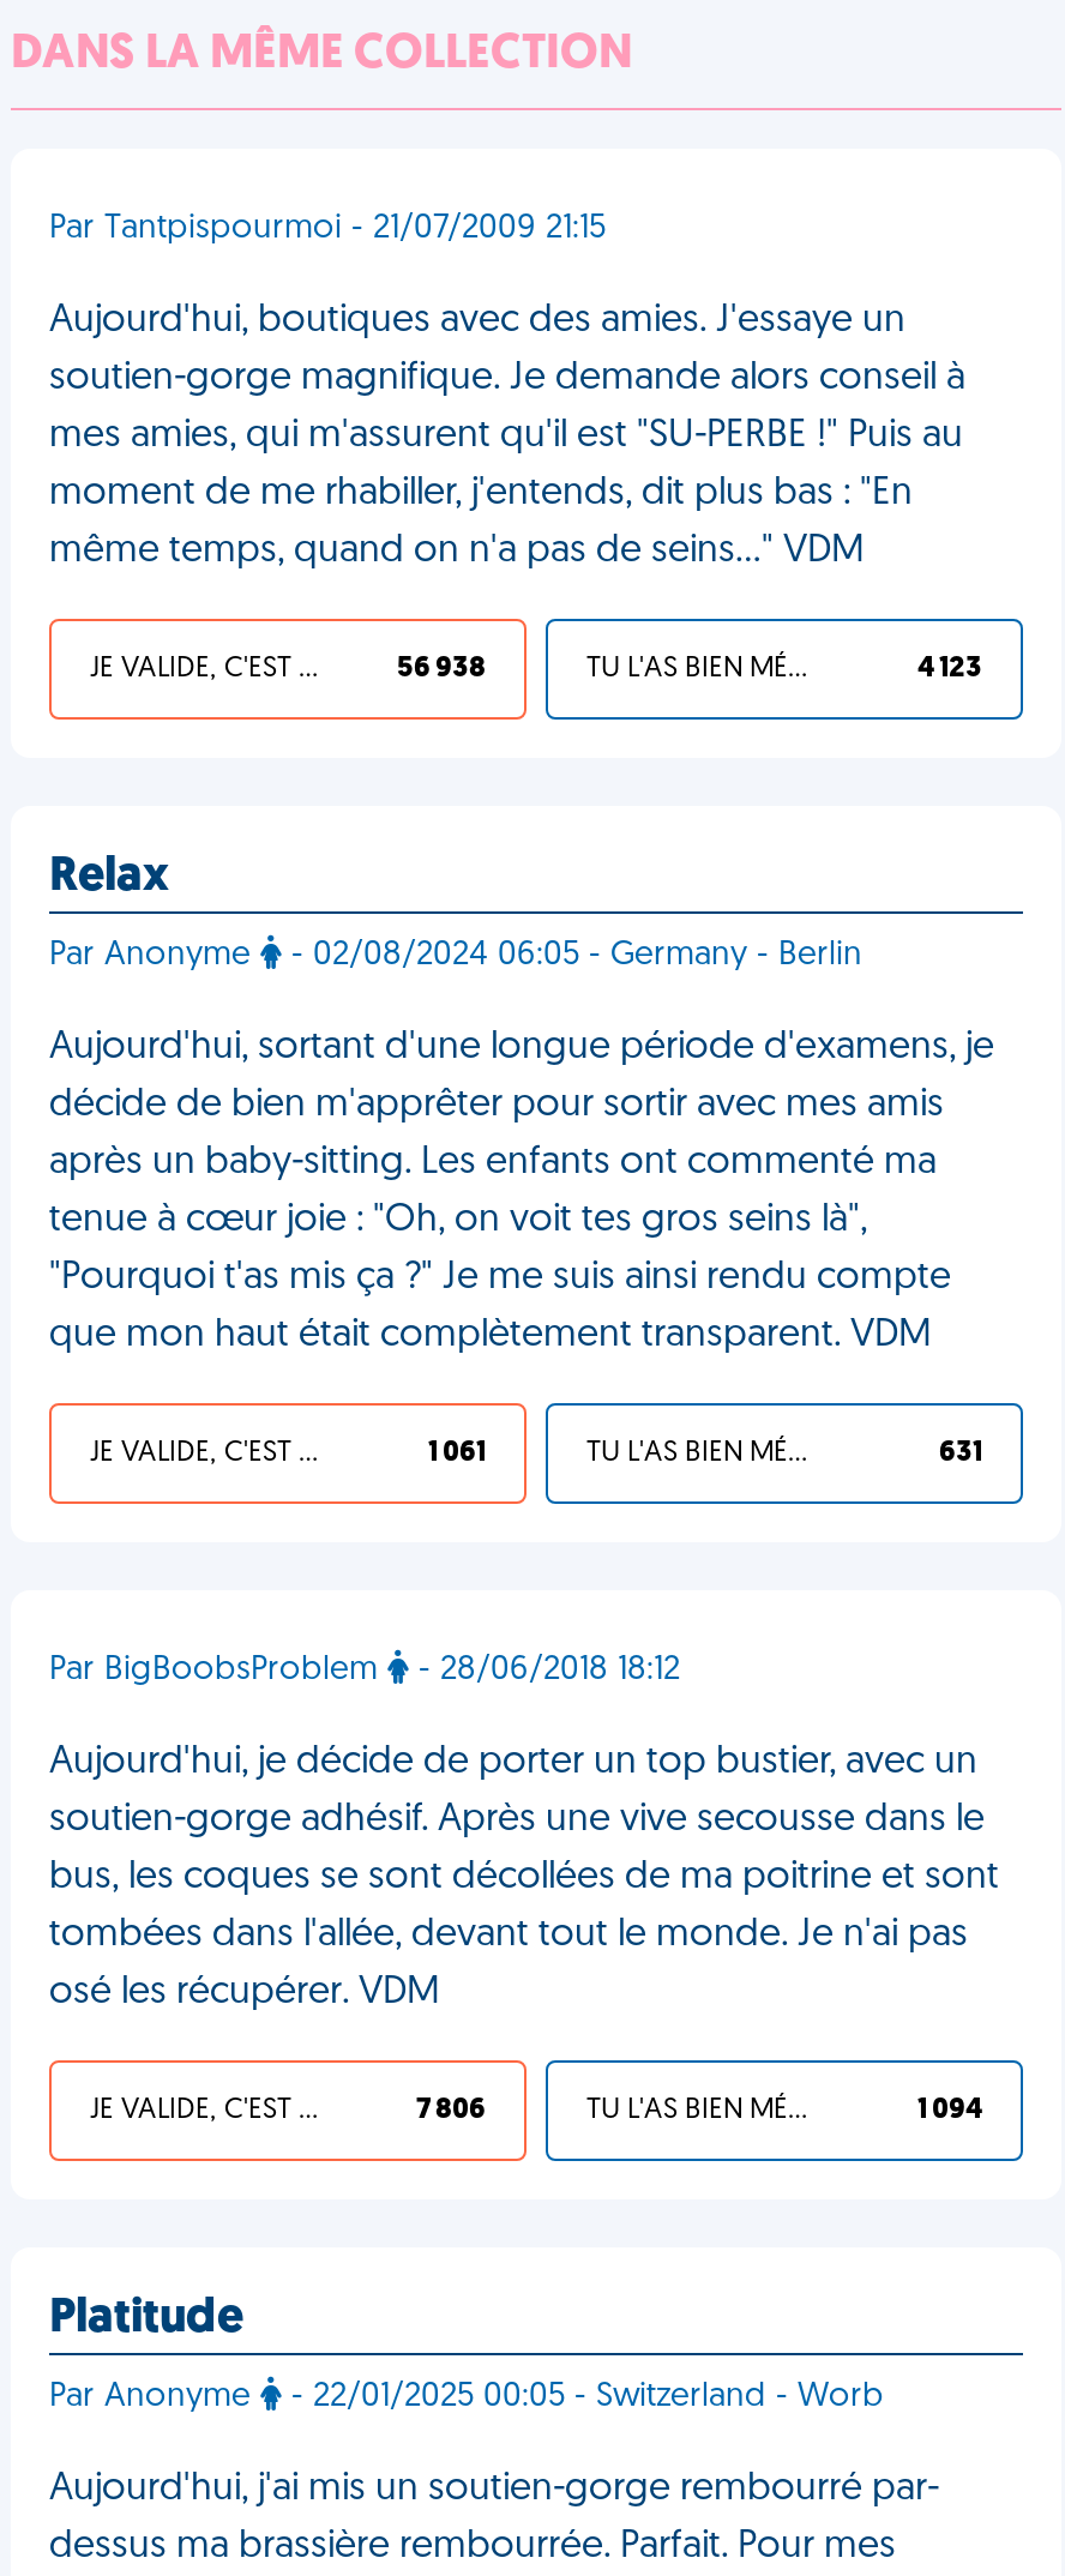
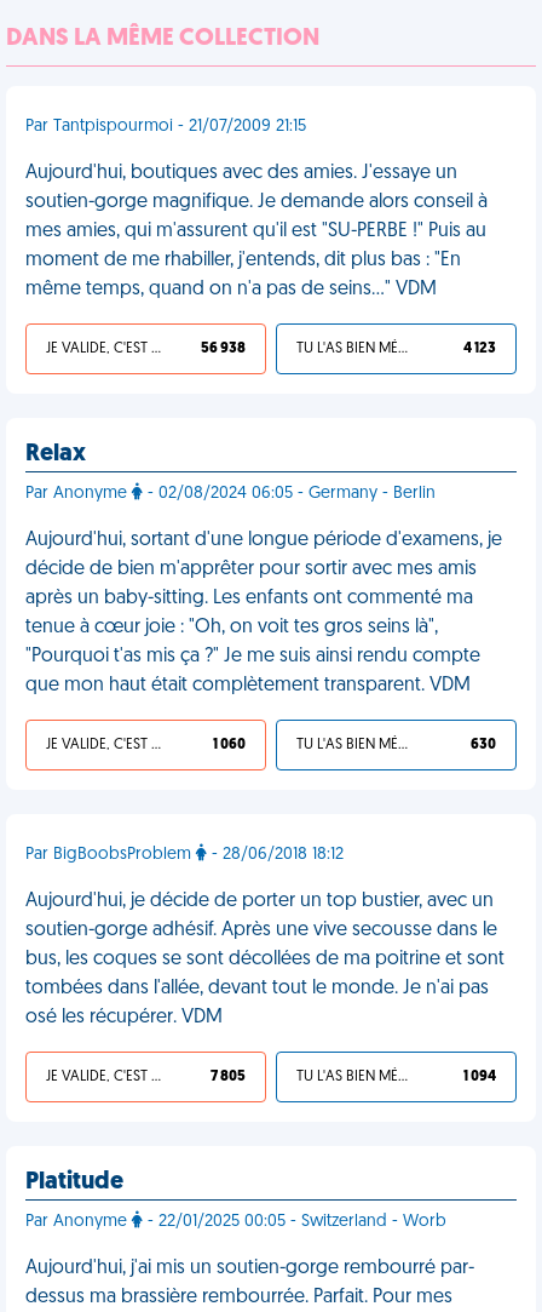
- 1 061
+ 1 060

- 631
+ 630

- 7 806
+ 7 805
